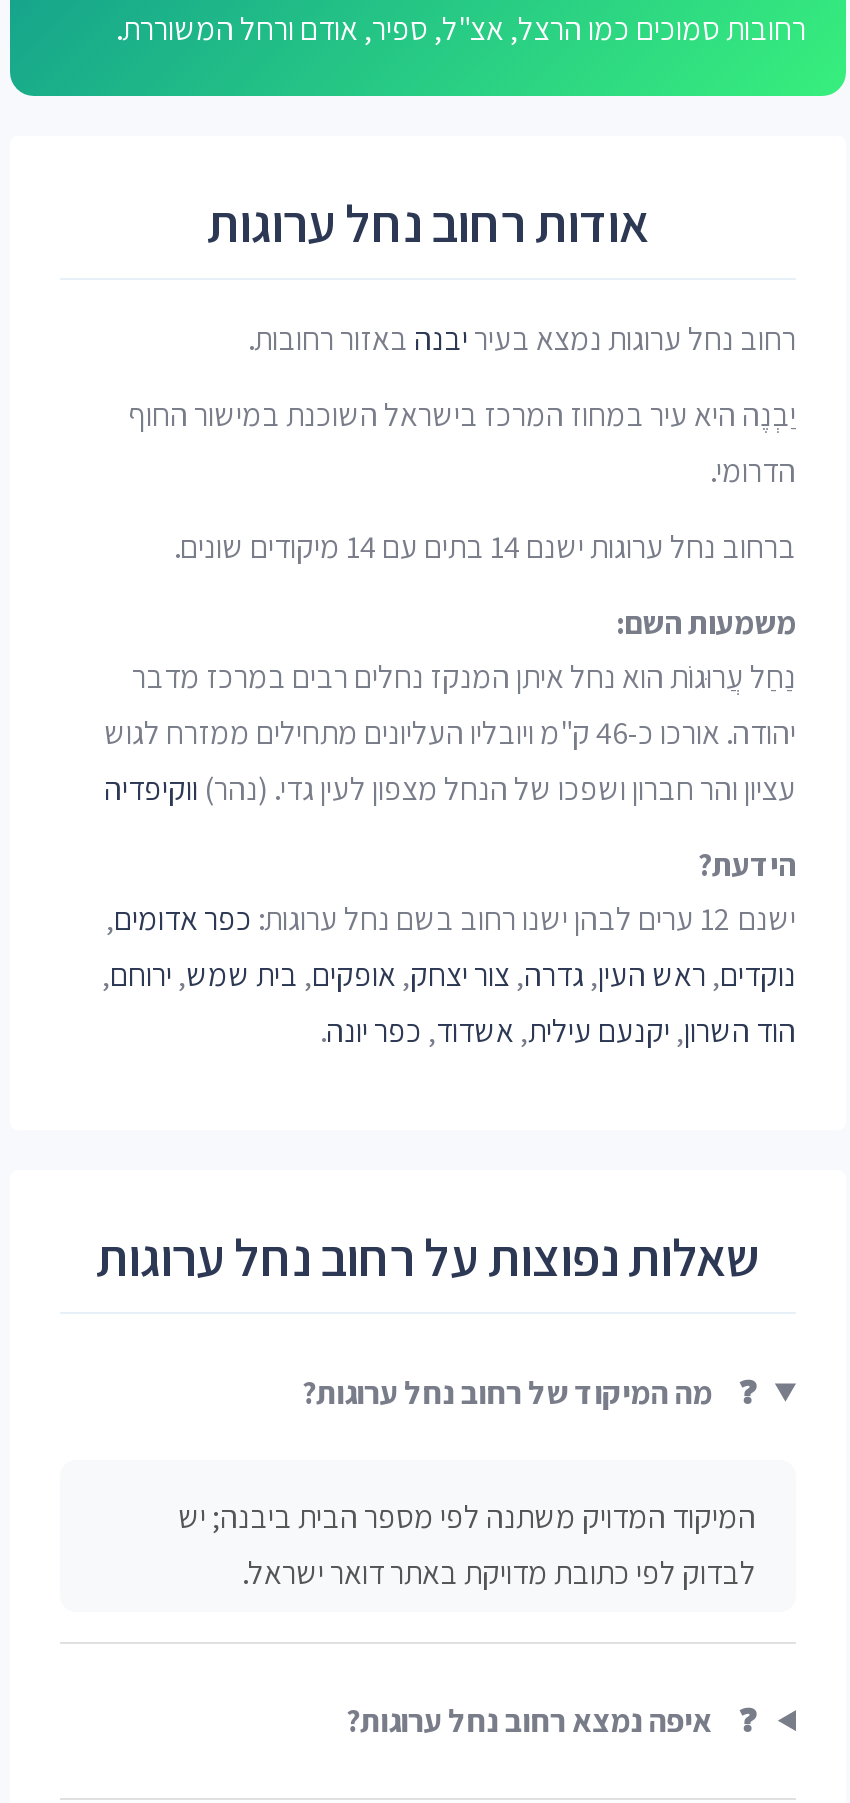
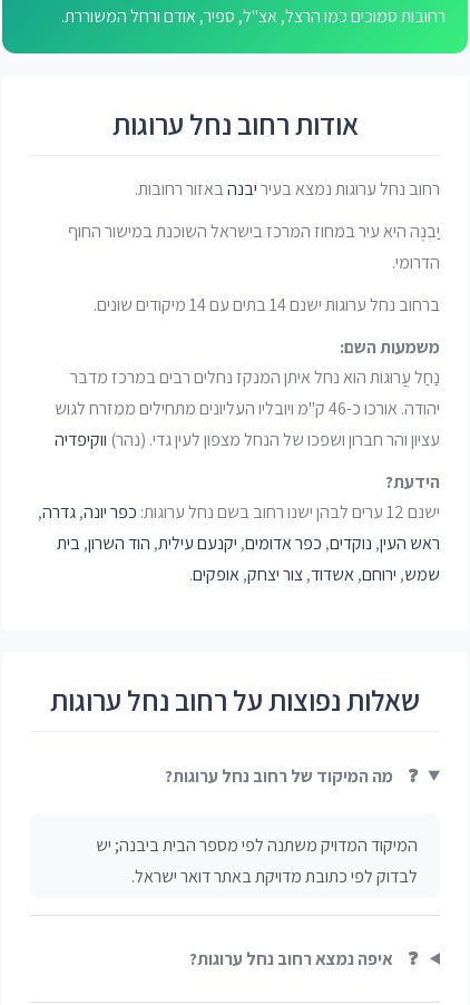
- כפר אדומים,
- נוקדים, ראש העין, גדרה, צור יצחק, אופקים, בית שמש, ירוחם,
- הוד השרון, יקנעם עילית, אשדוד, כפר יונה.
+ כפר יונה, גדרה,
+ ראש העין, נוקדים, כפר אדומים, יקנעם עילית, הוד השרון, בית
+ שמש, ירוחם, אשדוד, צור יצחק, אופקים.
